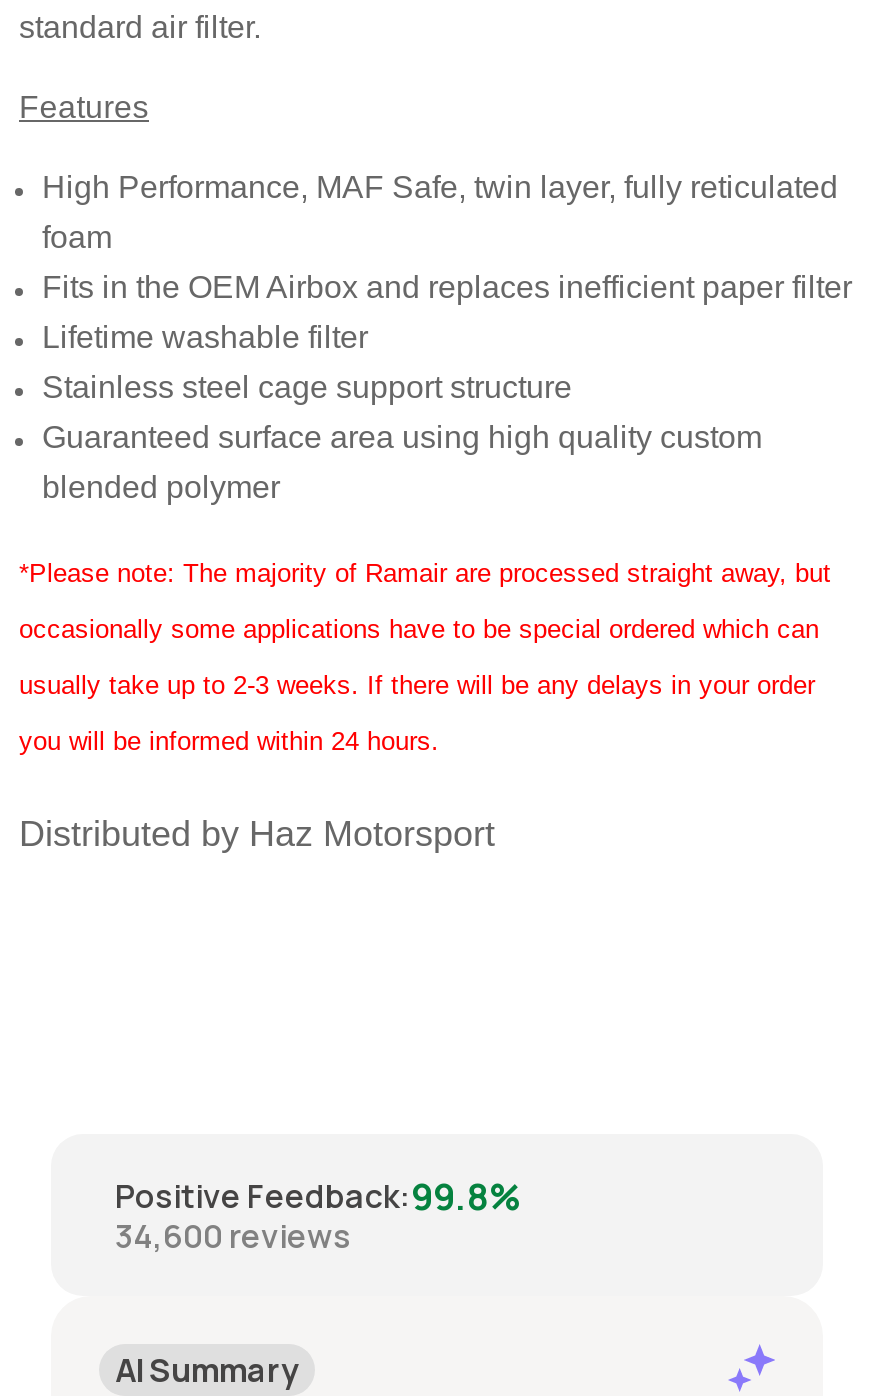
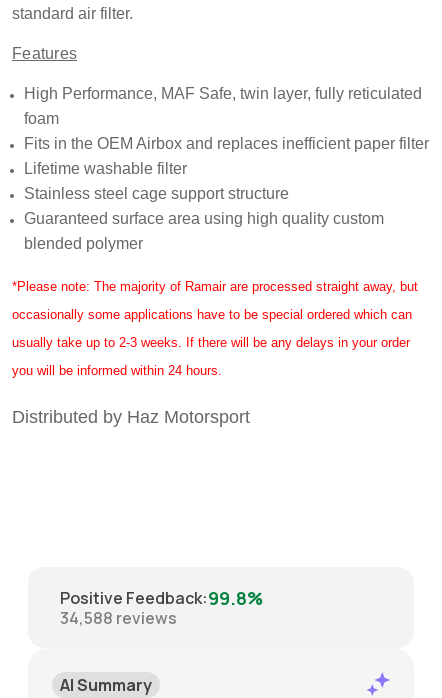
- 34,600 reviews
+ 34,588 reviews
